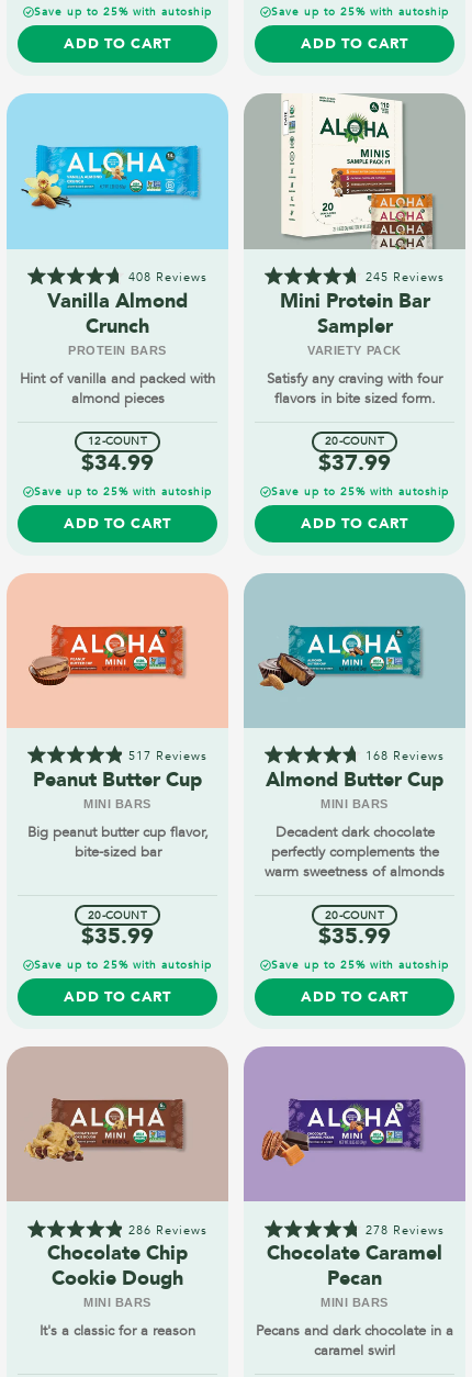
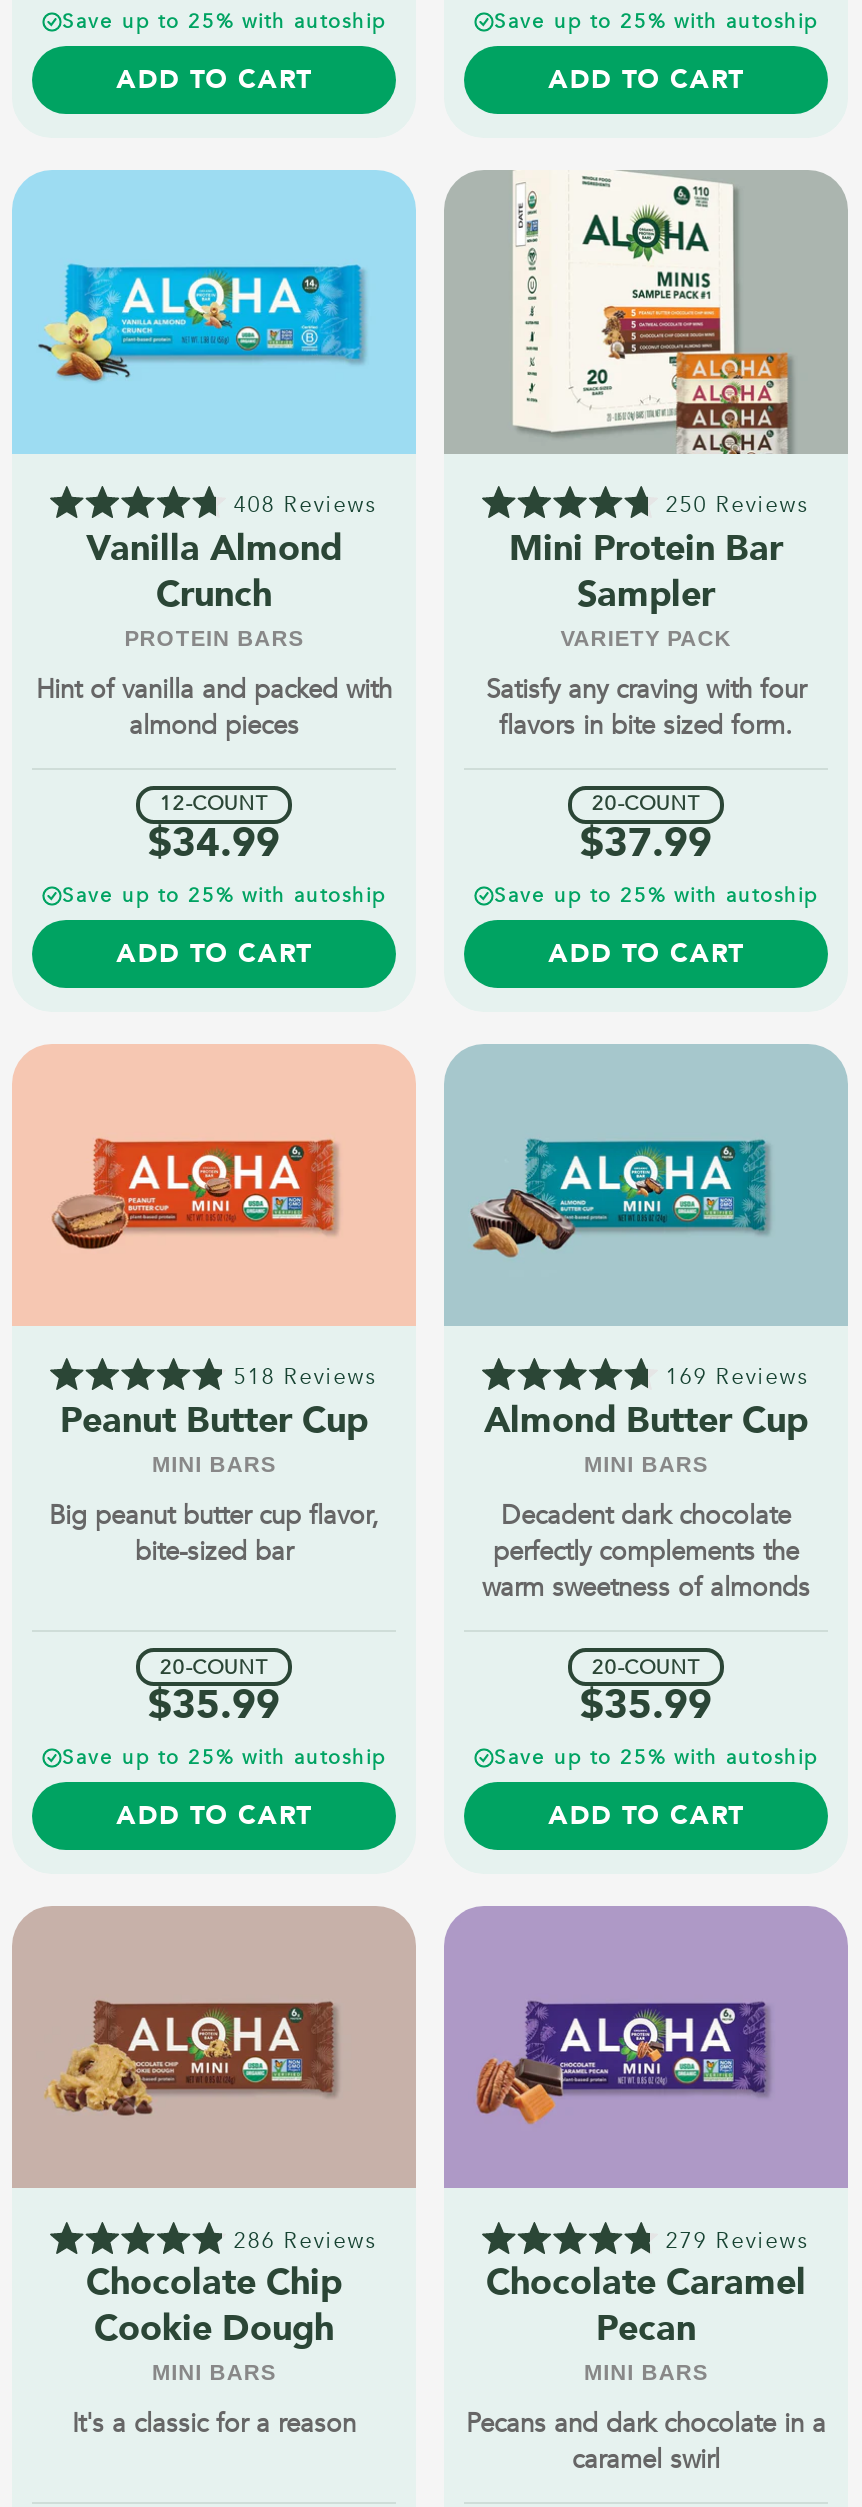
- 245 Reviews
+ 250 Reviews

- 517 Reviews
+ 518 Reviews

- 168 Reviews
+ 169 Reviews

- 278 Reviews
+ 279 Reviews
